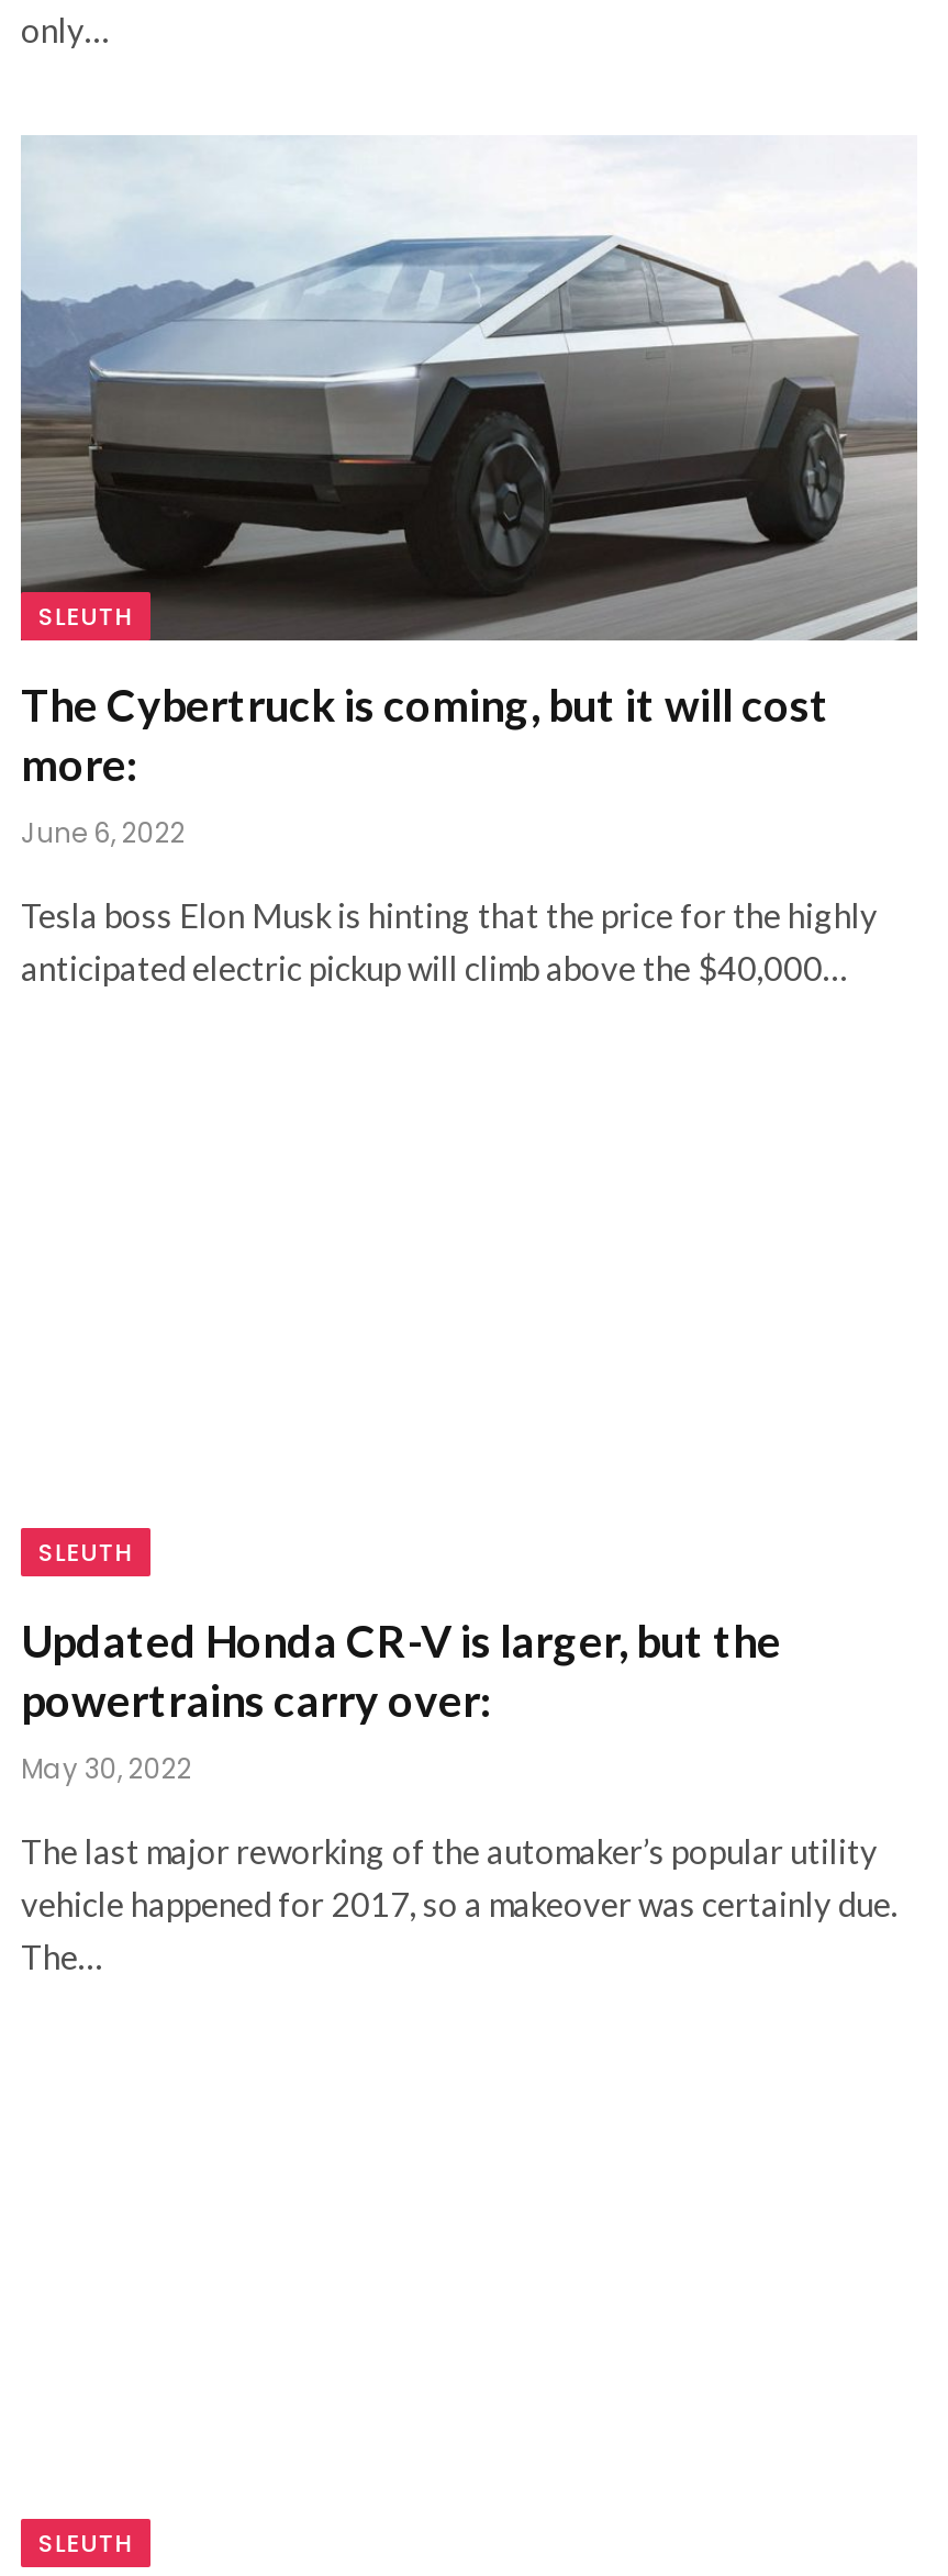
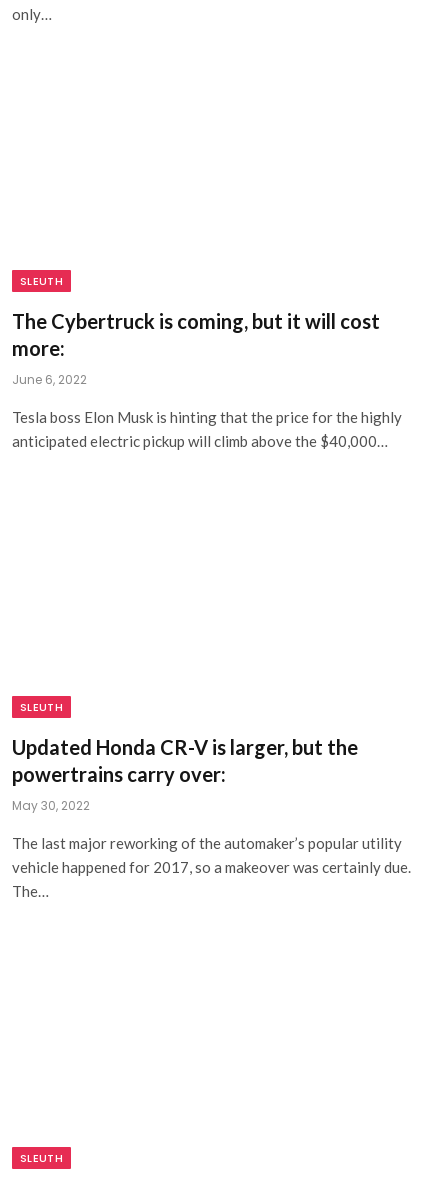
- [image]
